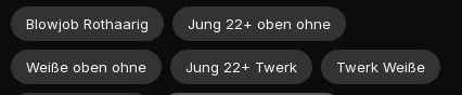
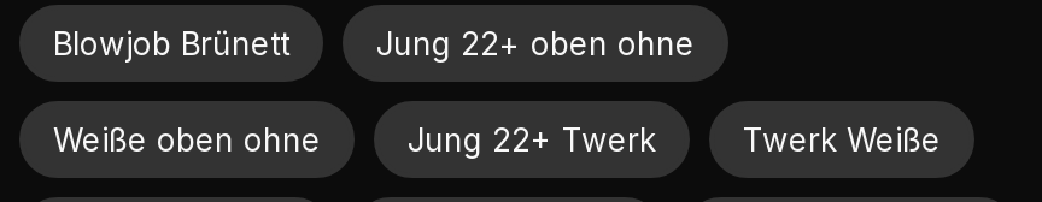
- Blowjob Rothaarig
+ Blowjob Brünett
